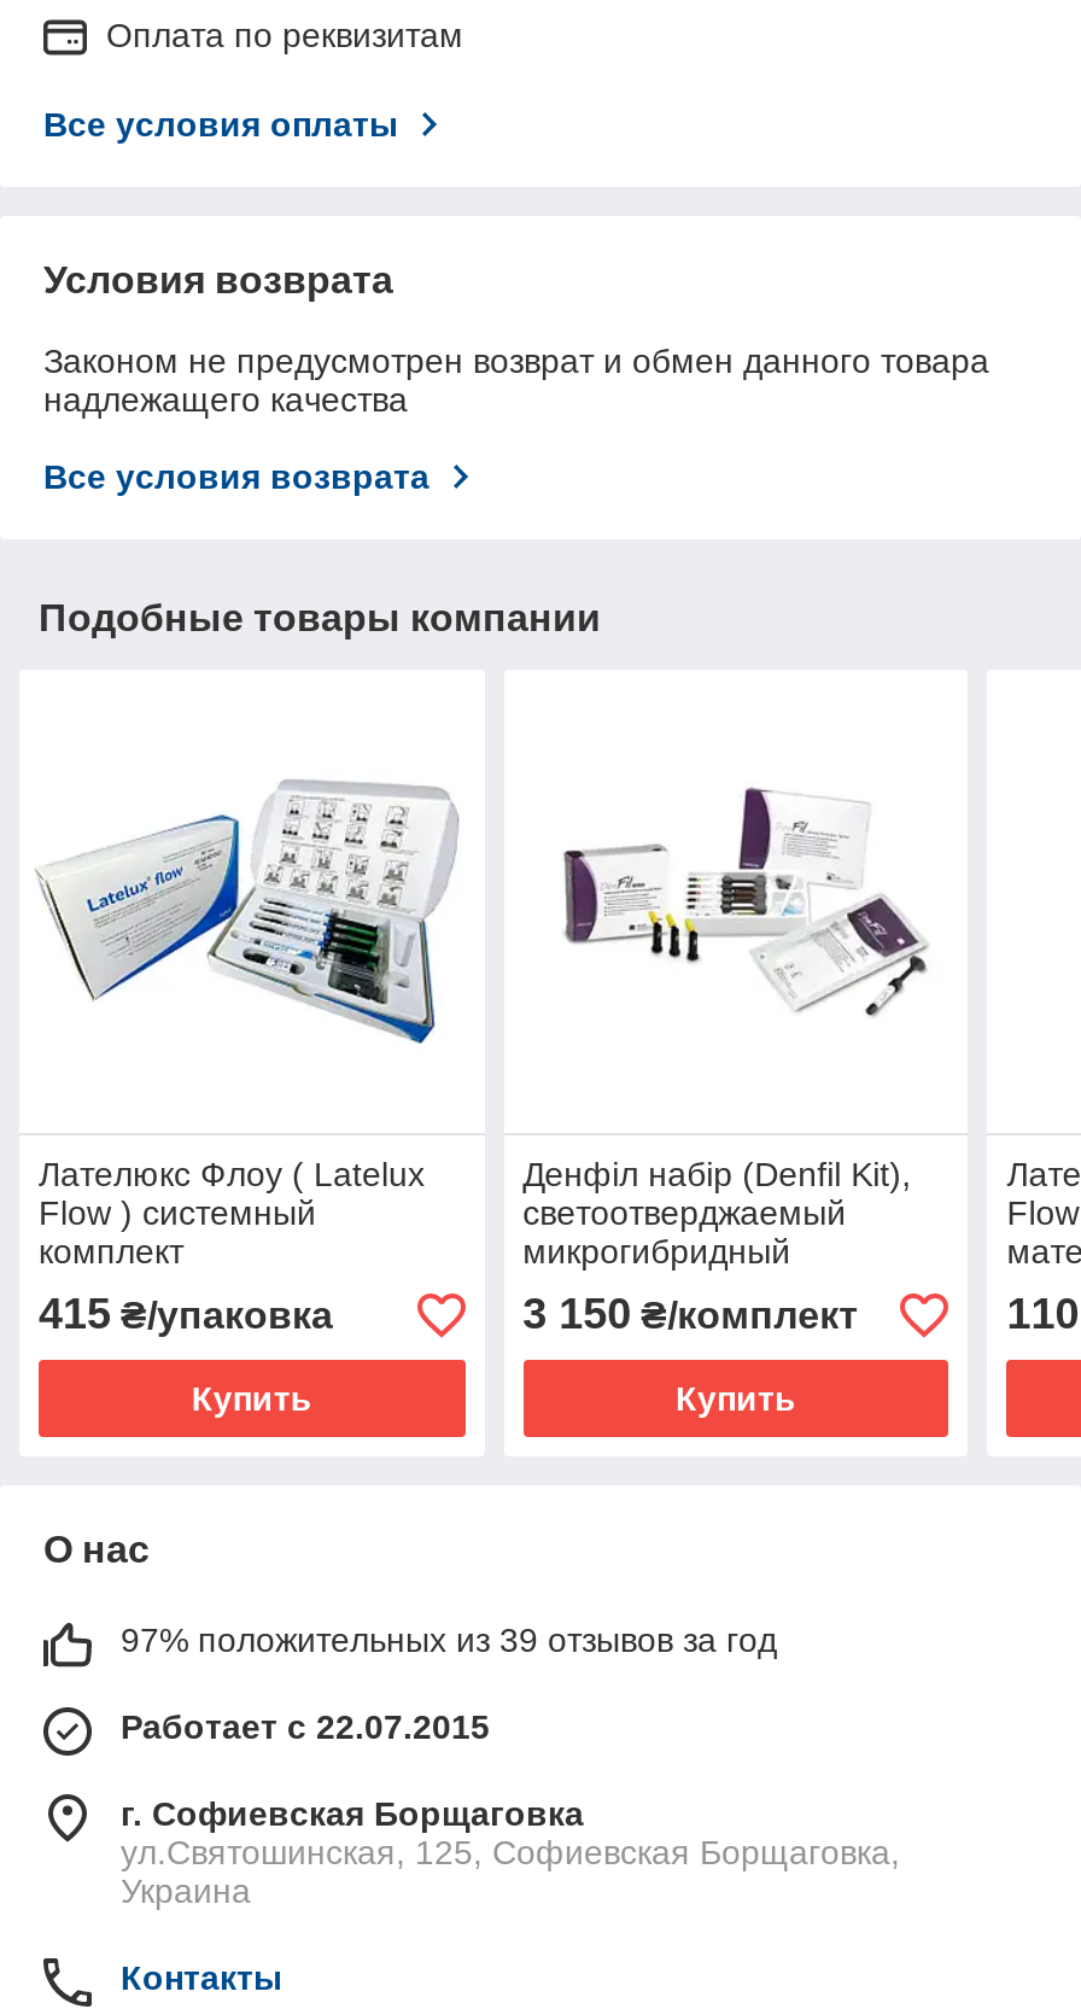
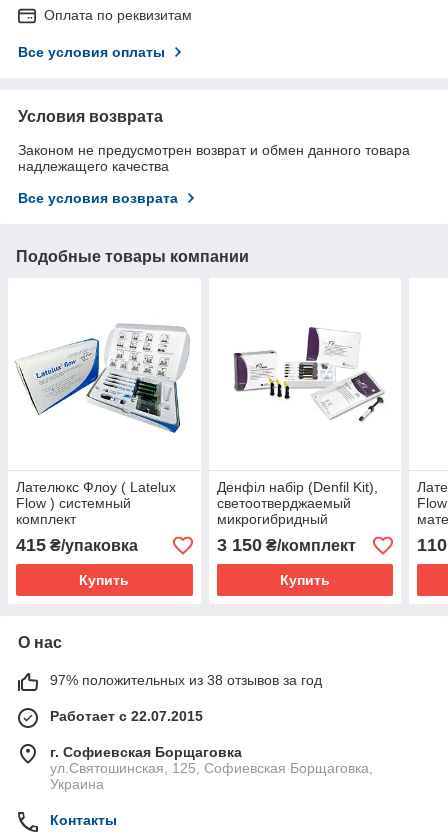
- 97% положительных из 39 отзывов за год
+ 97% положительных из 38 отзывов за год
